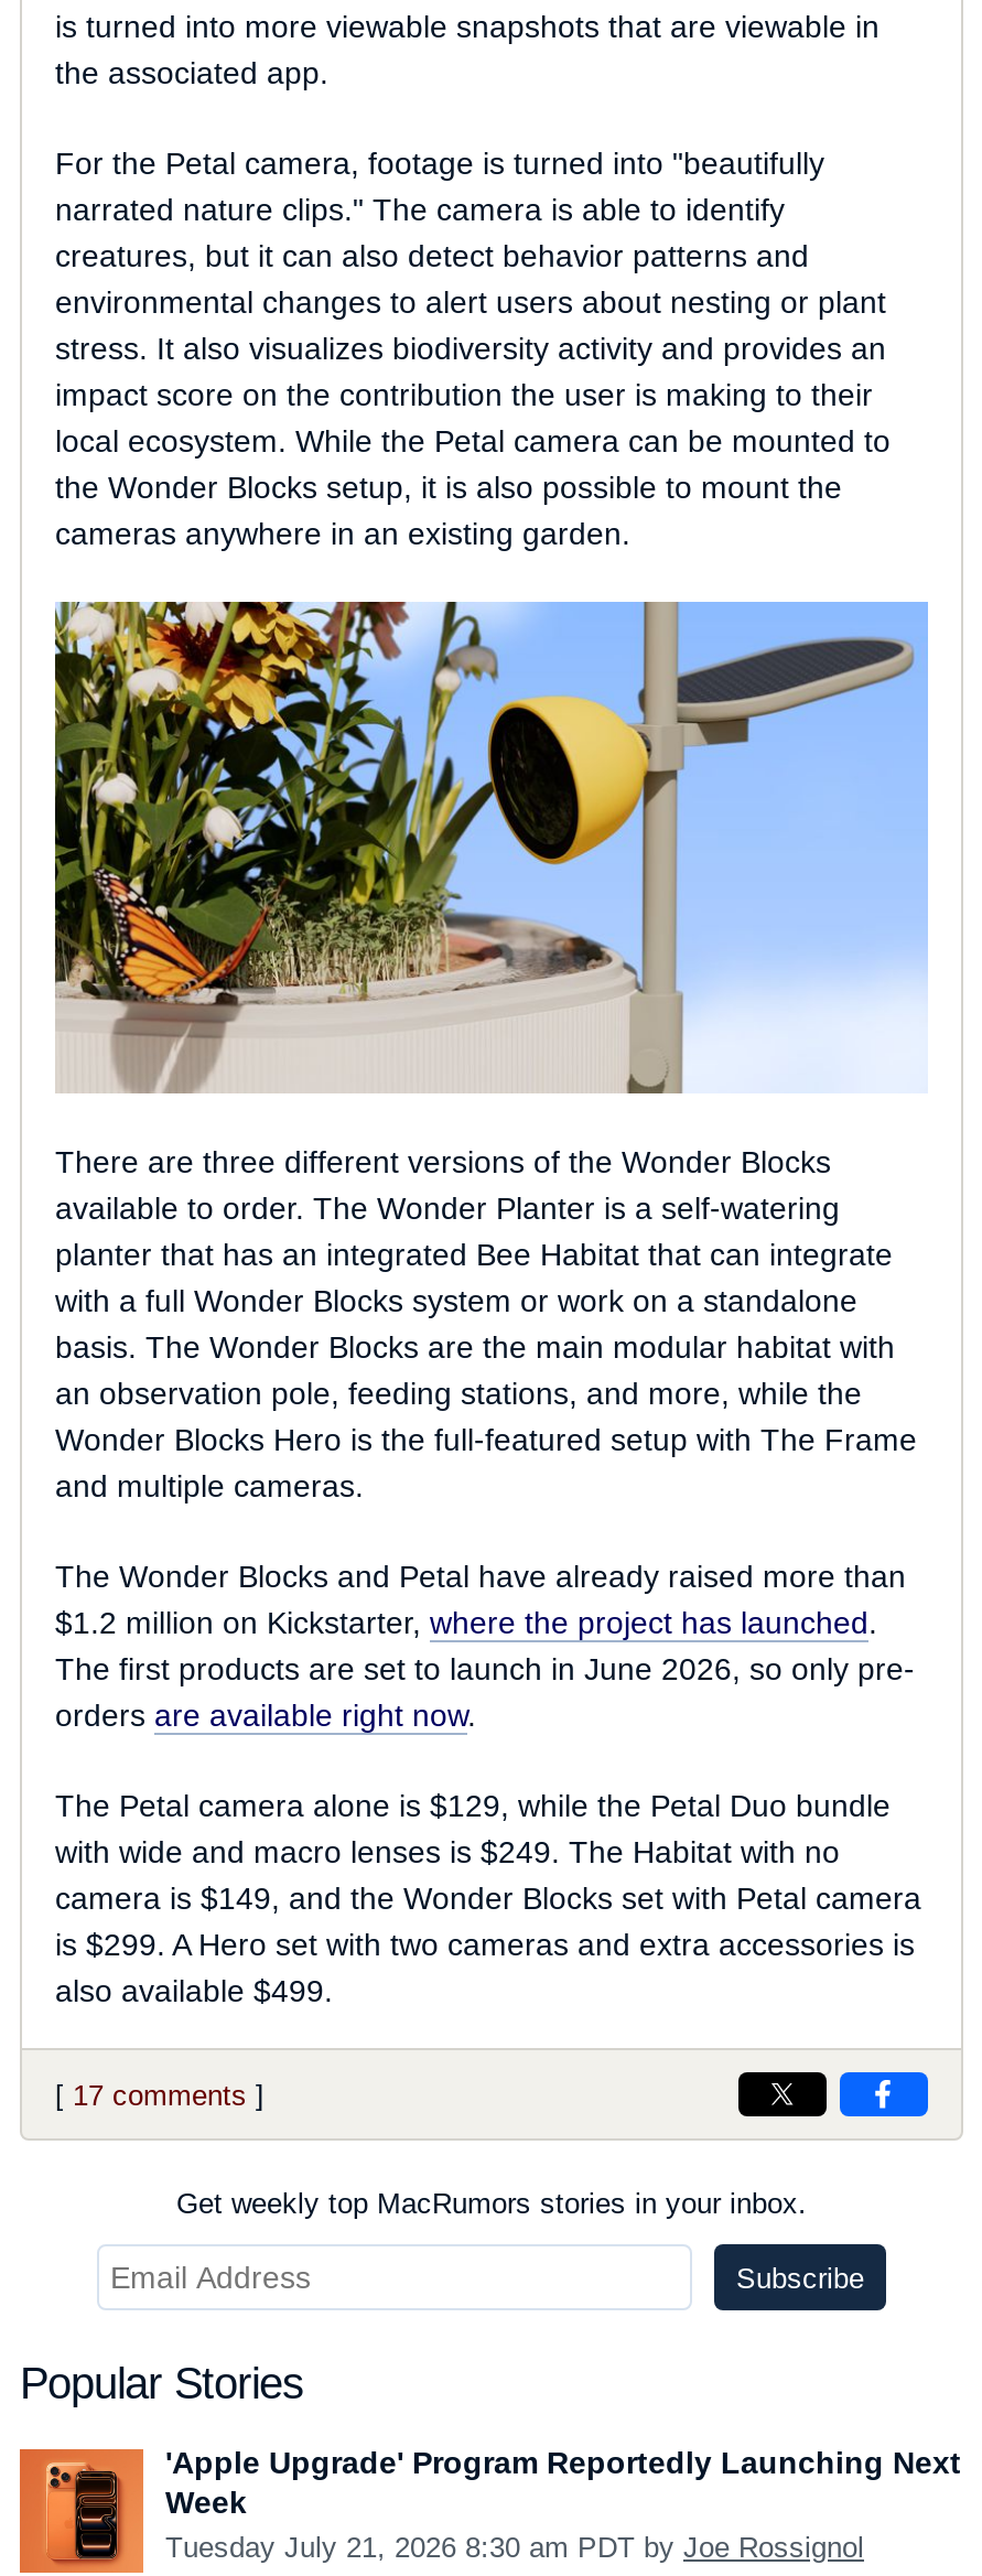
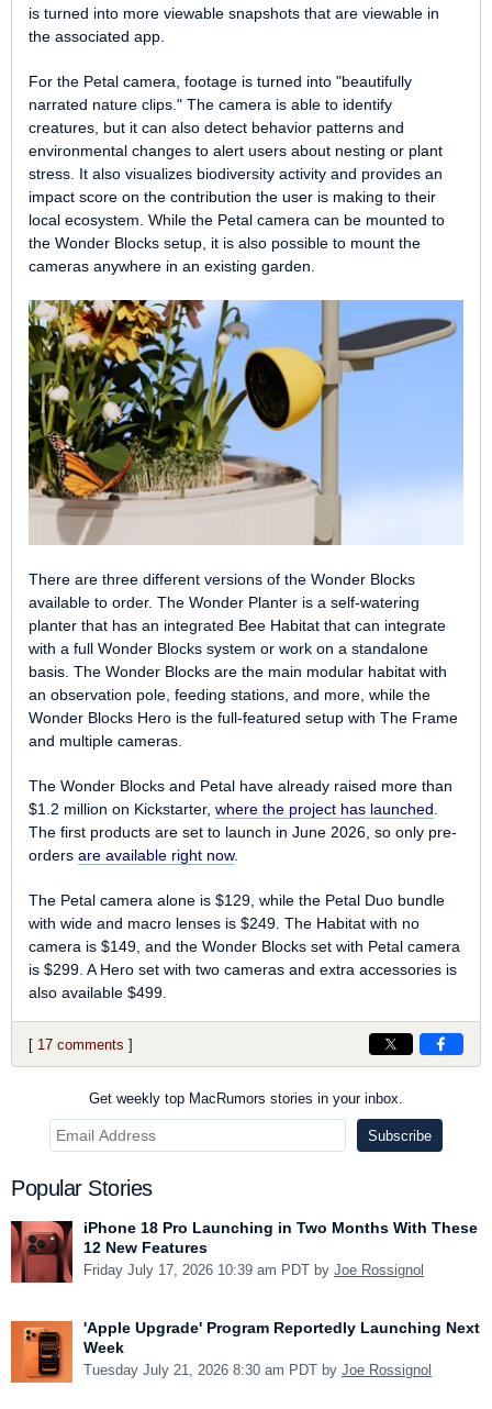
+ [image]
+ iPhone 18 Pro Launching in Two Months With These
+ 12 New Features
+ Friday July 17, 2026 10:39 am PDT by Joe Rossignol
